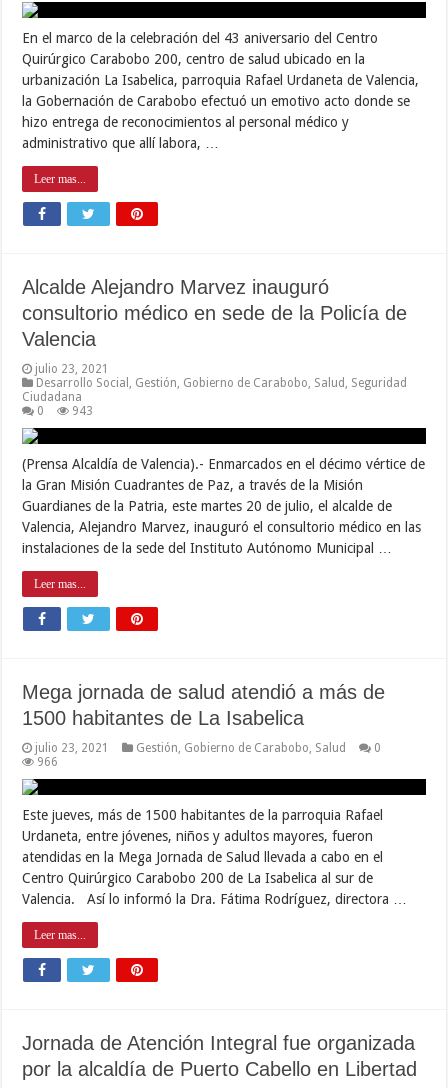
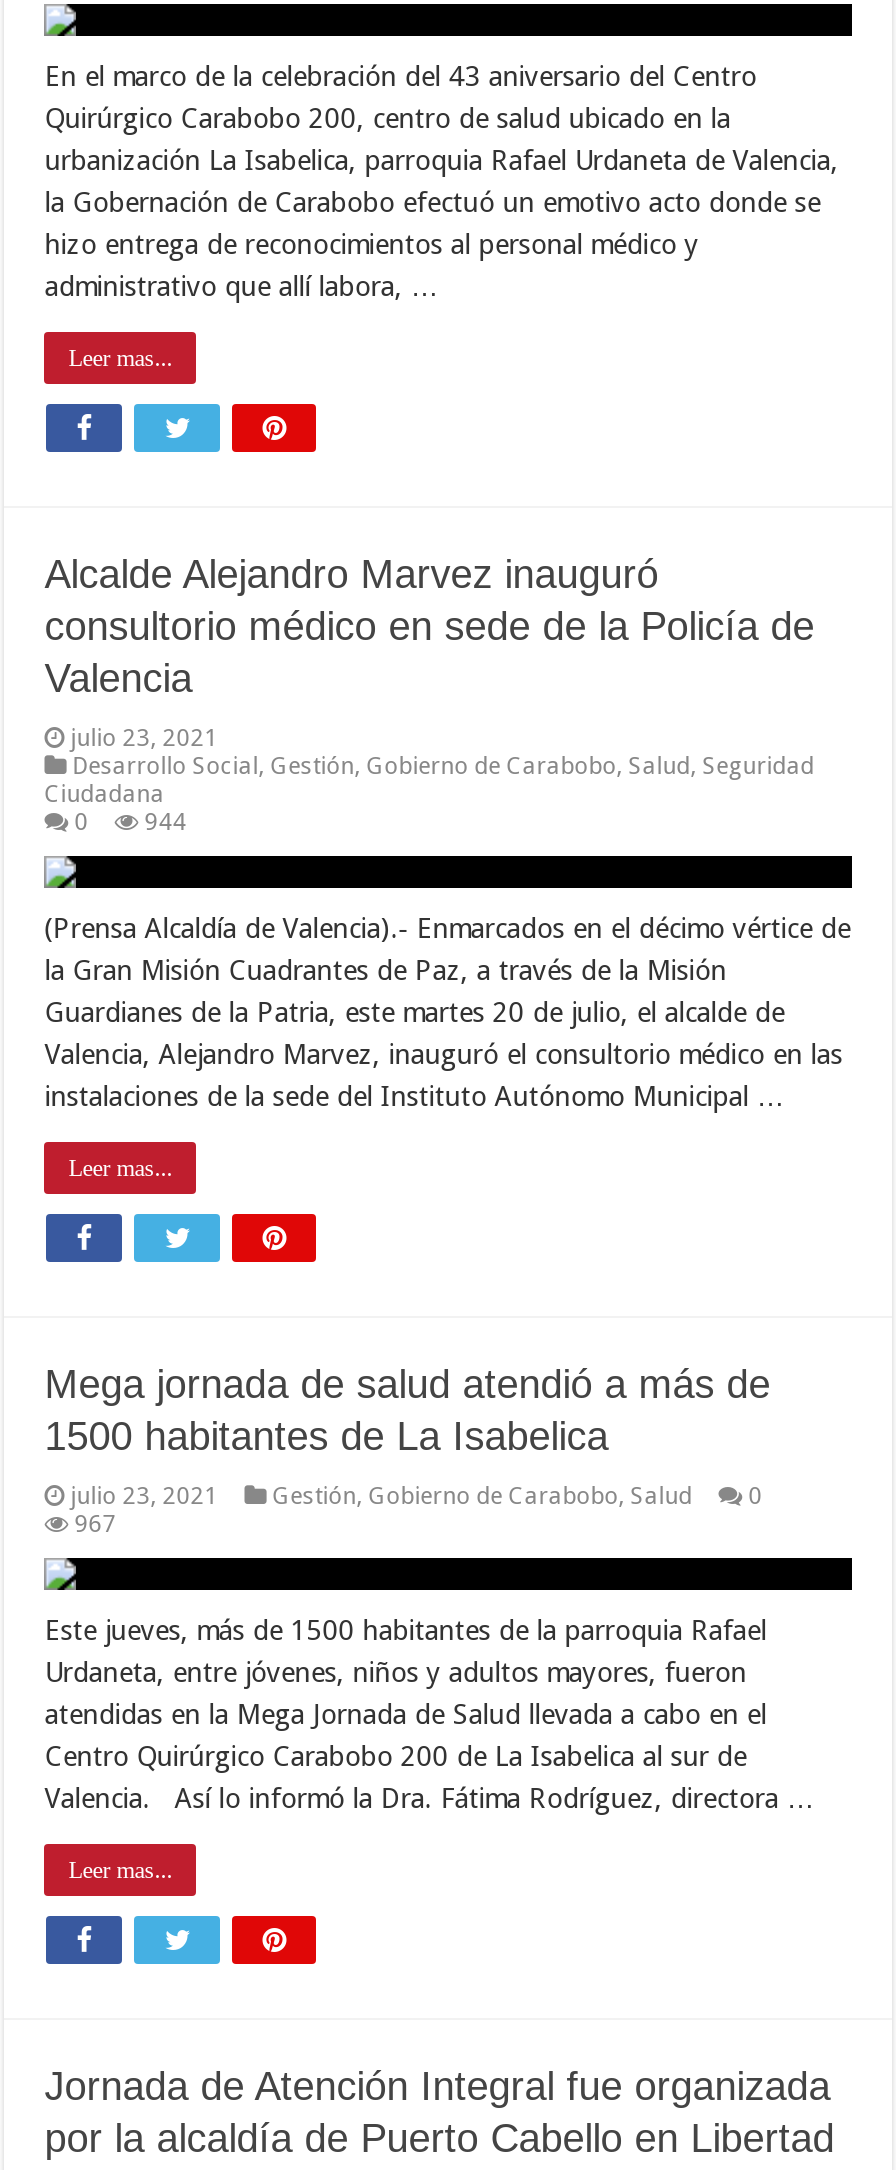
- 0 943
+ 0 944

- 966
+ 967
